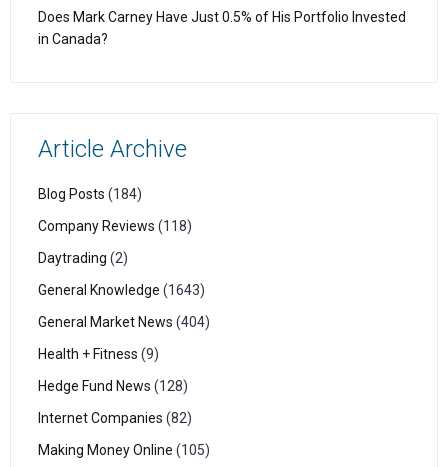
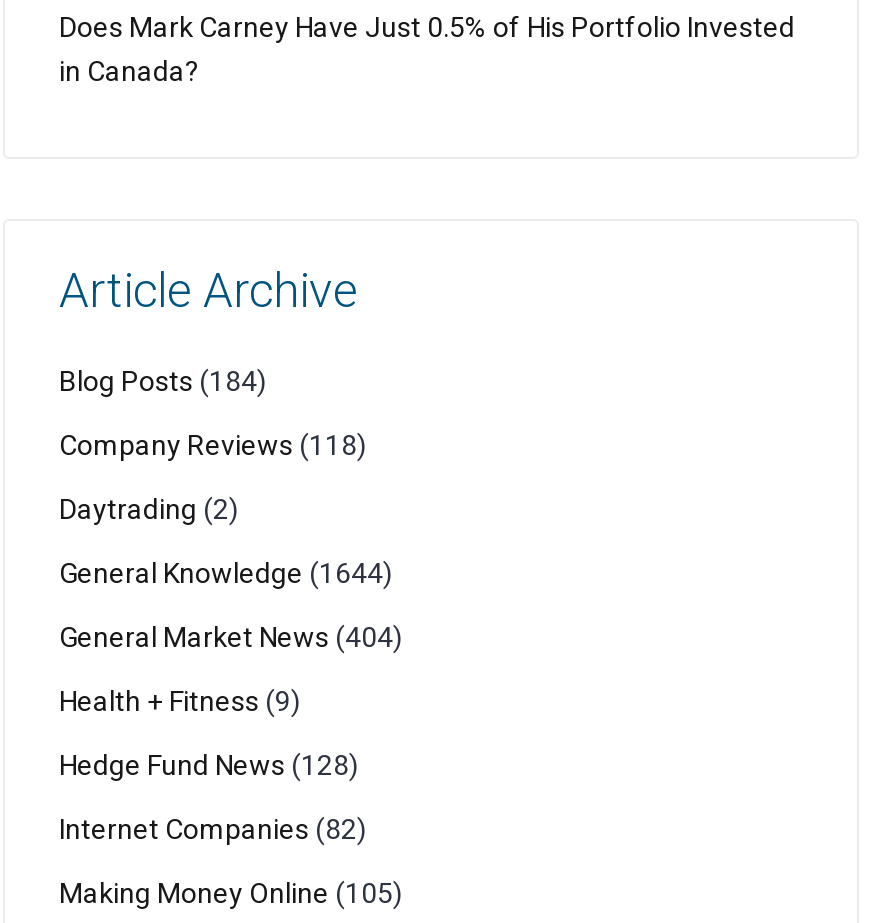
- General Knowledge (1643)
+ General Knowledge (1644)
